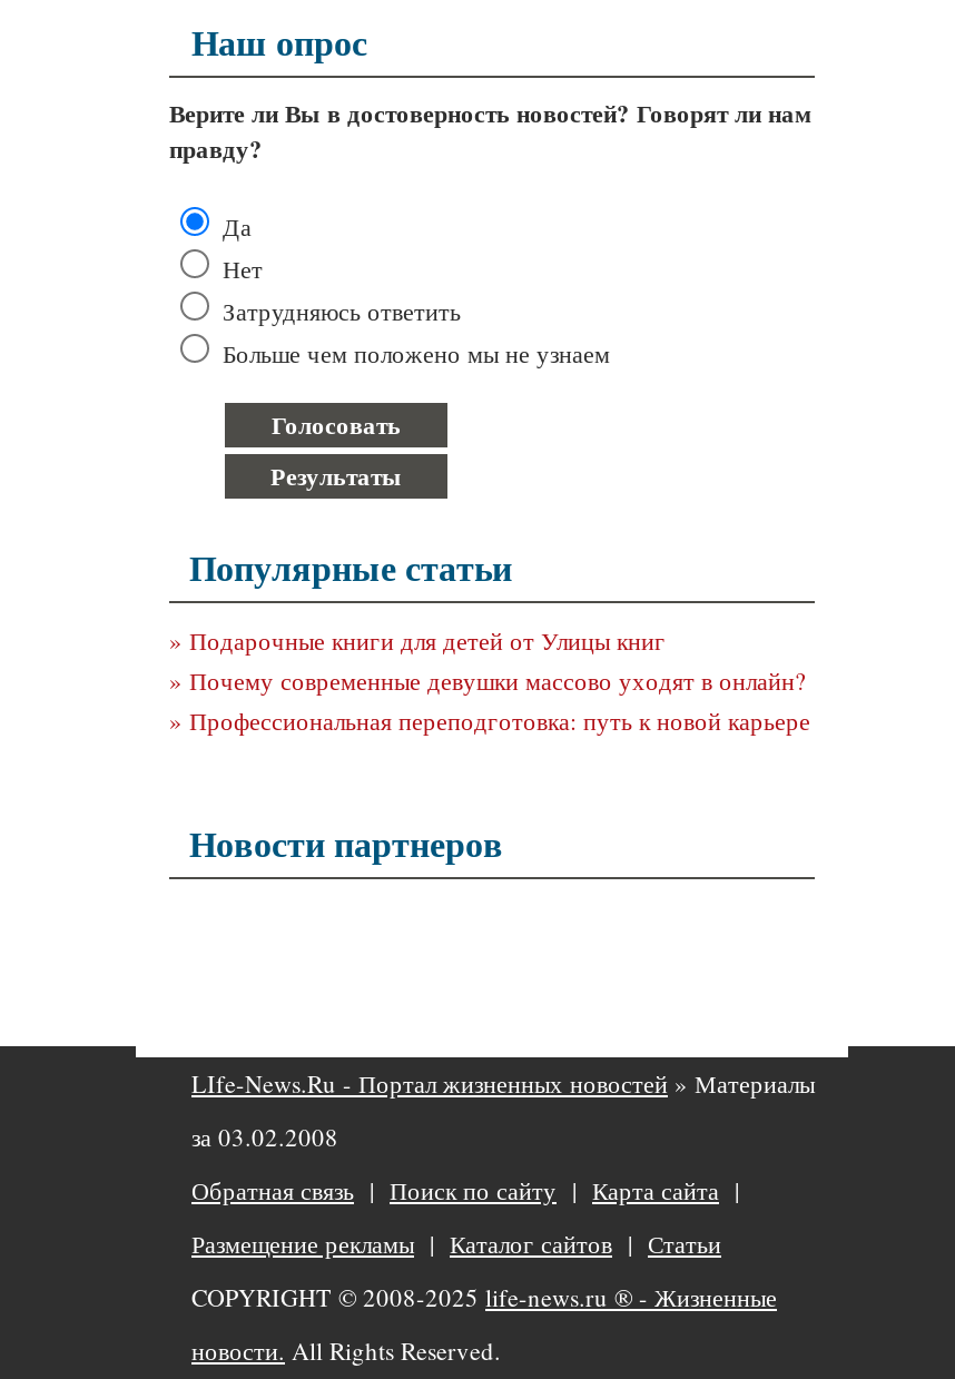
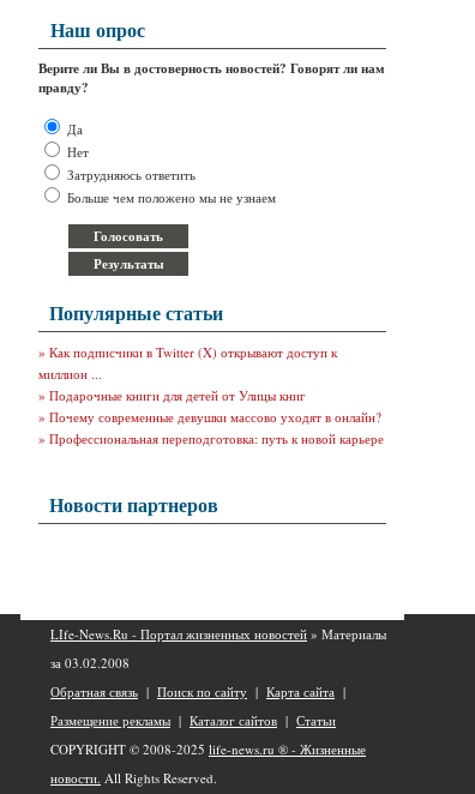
+ » Как подписчики в Twitter (X) открывают доступ к
+ миллион ...
